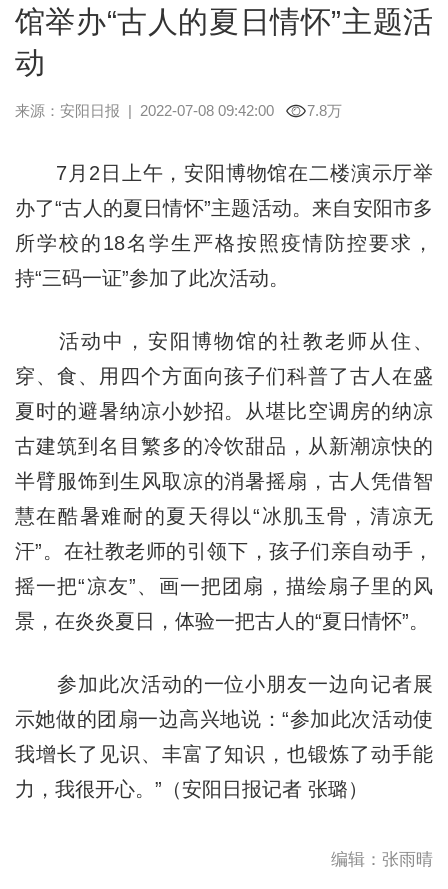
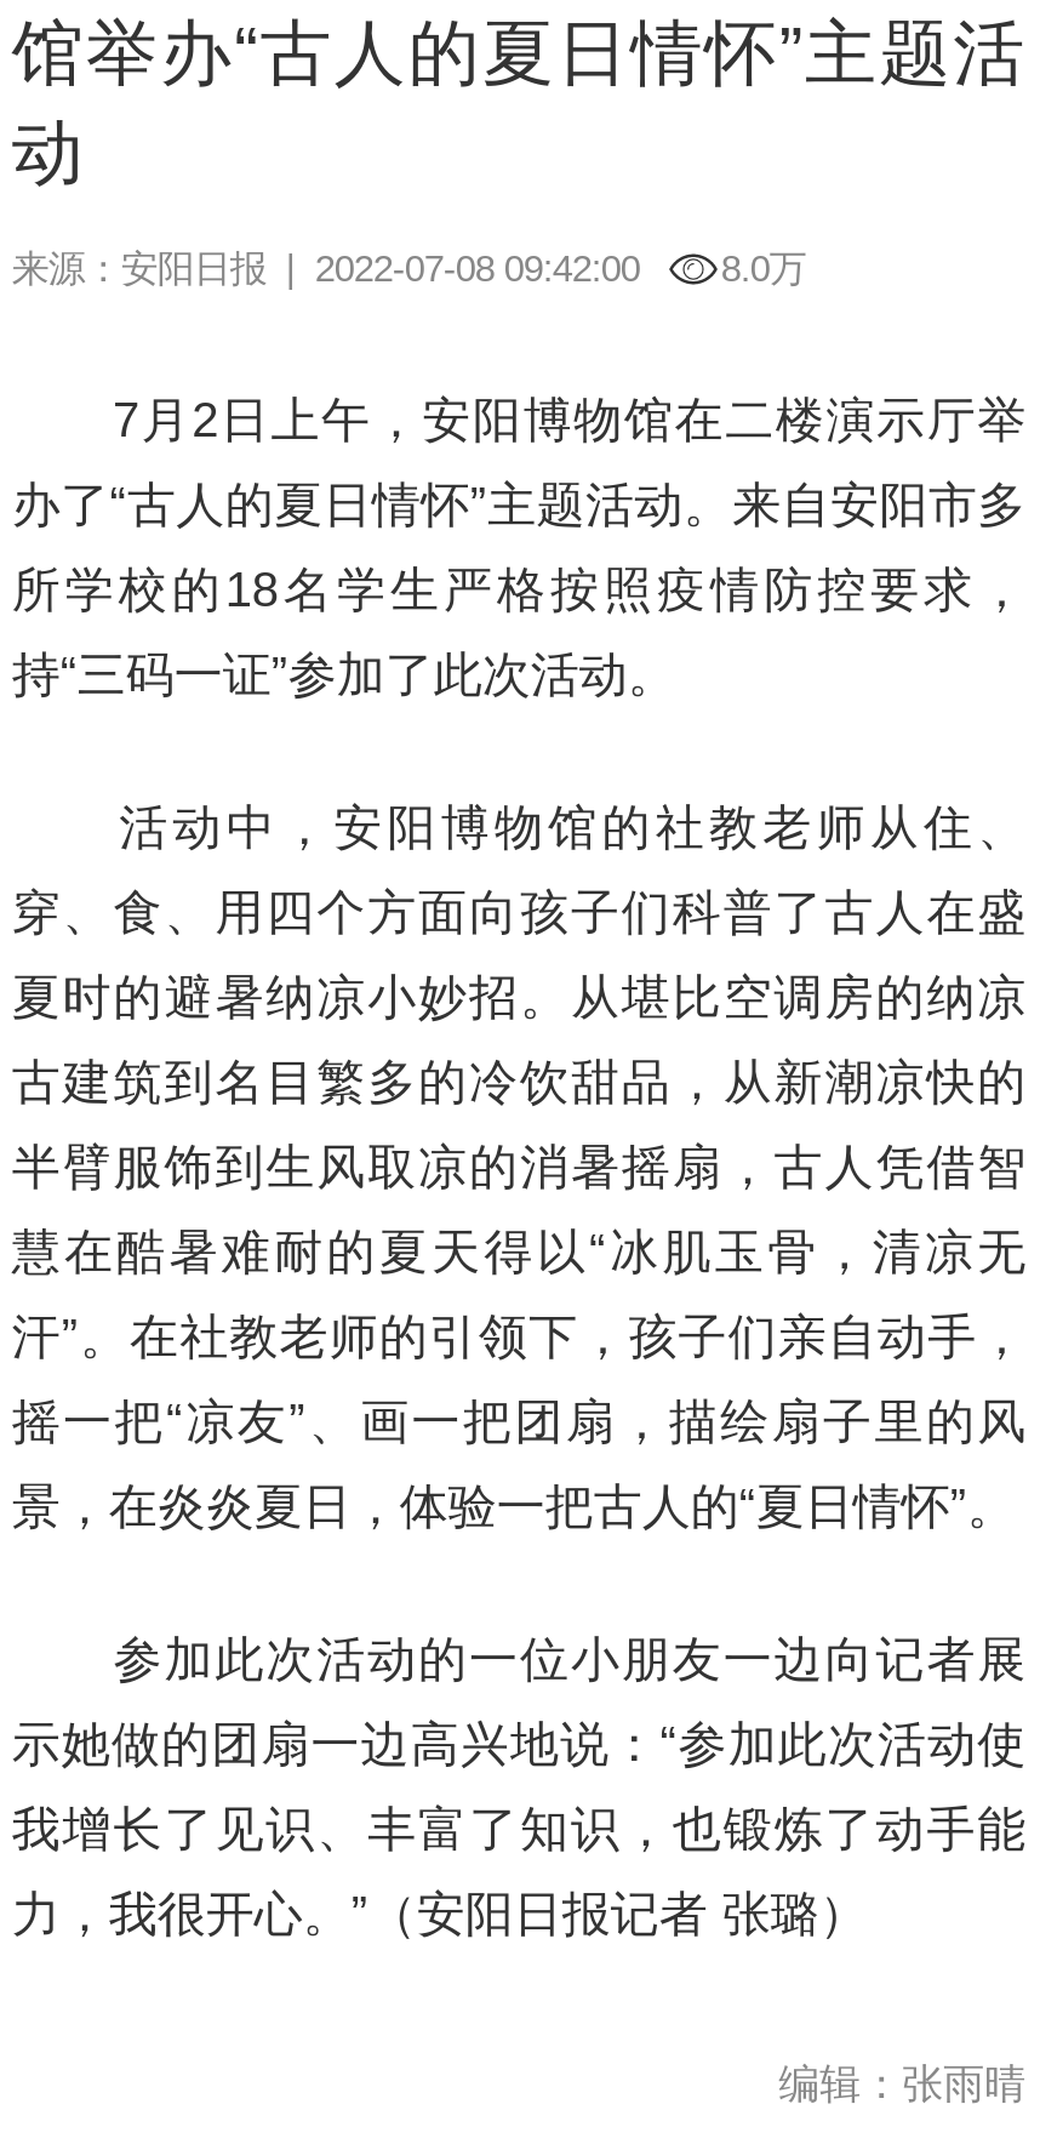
- 7.8万
+ 8.0万
